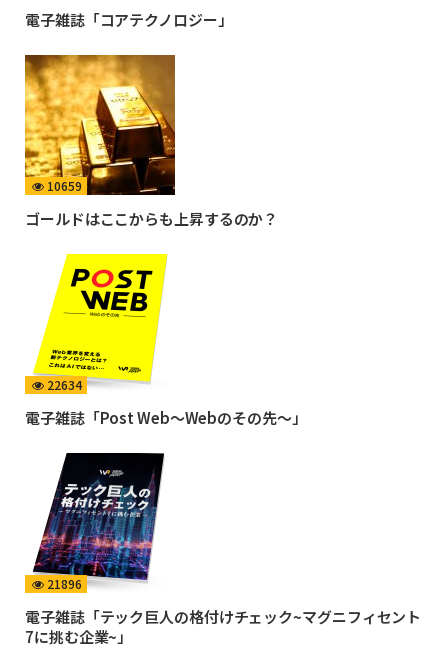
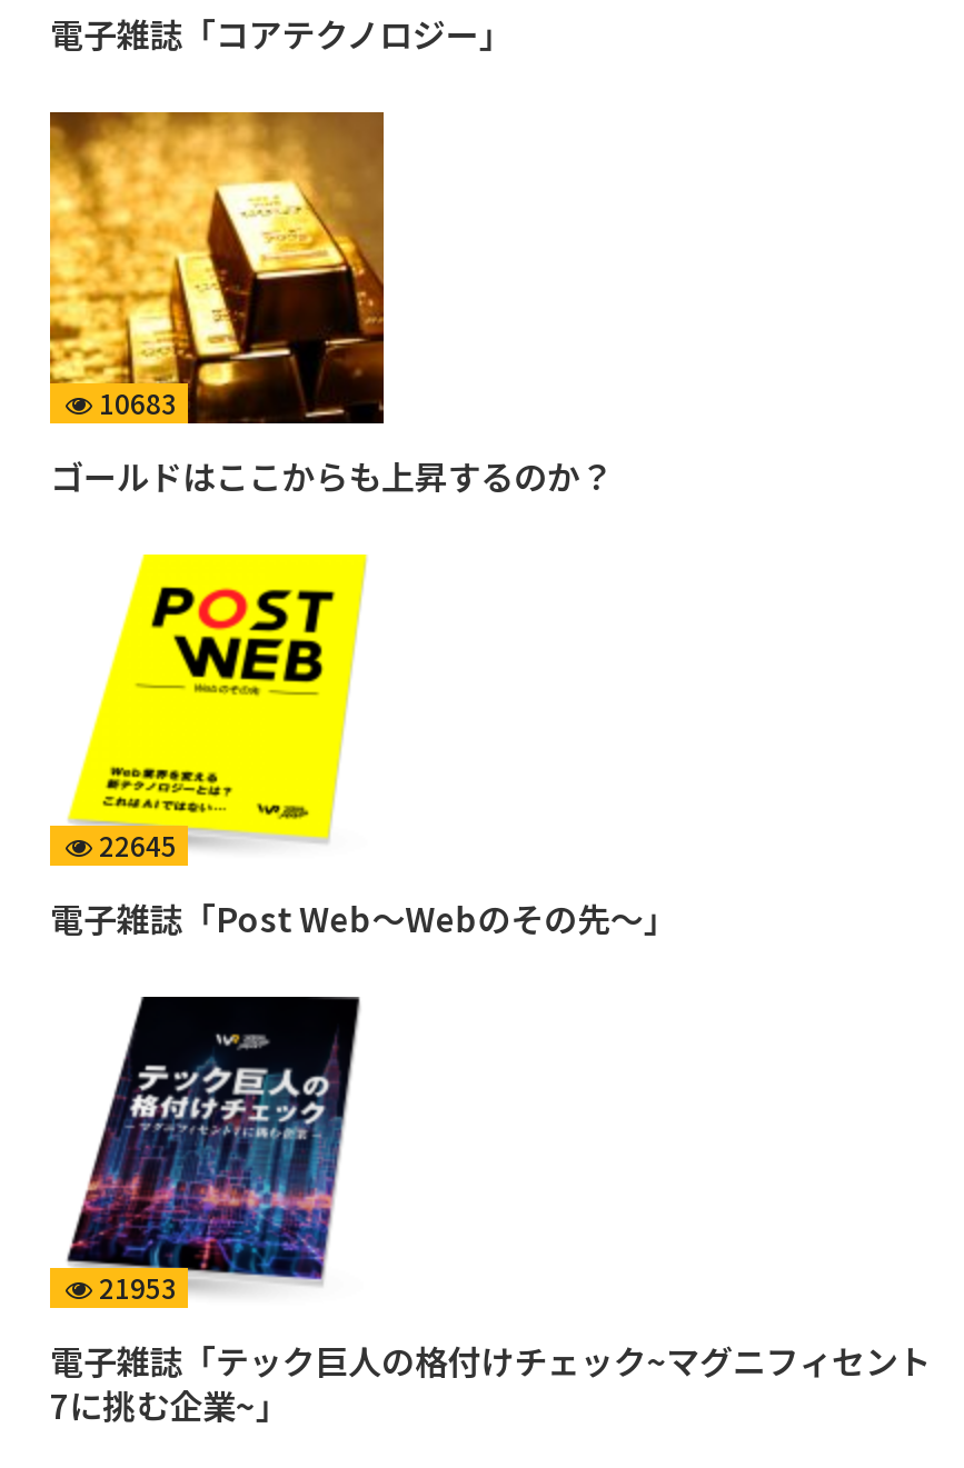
- 10659
+ 10683

- 22634
+ 22645

- 21896
+ 21953
